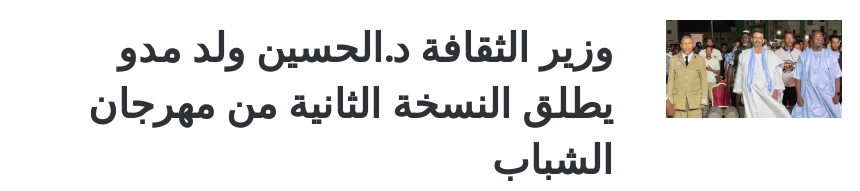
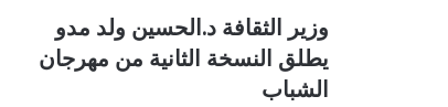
- [image]
